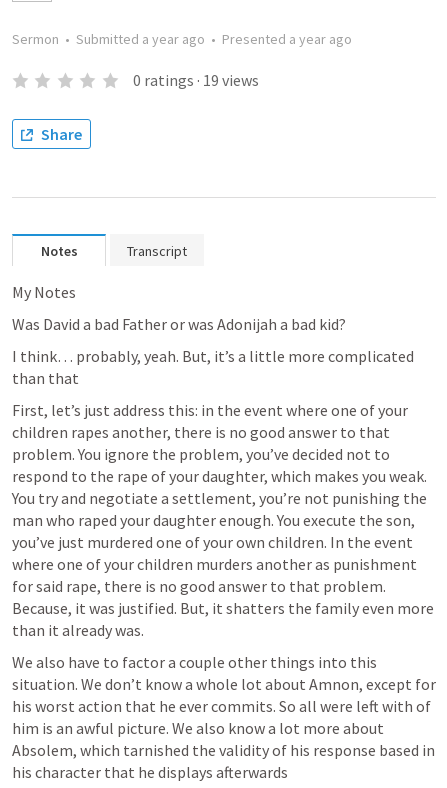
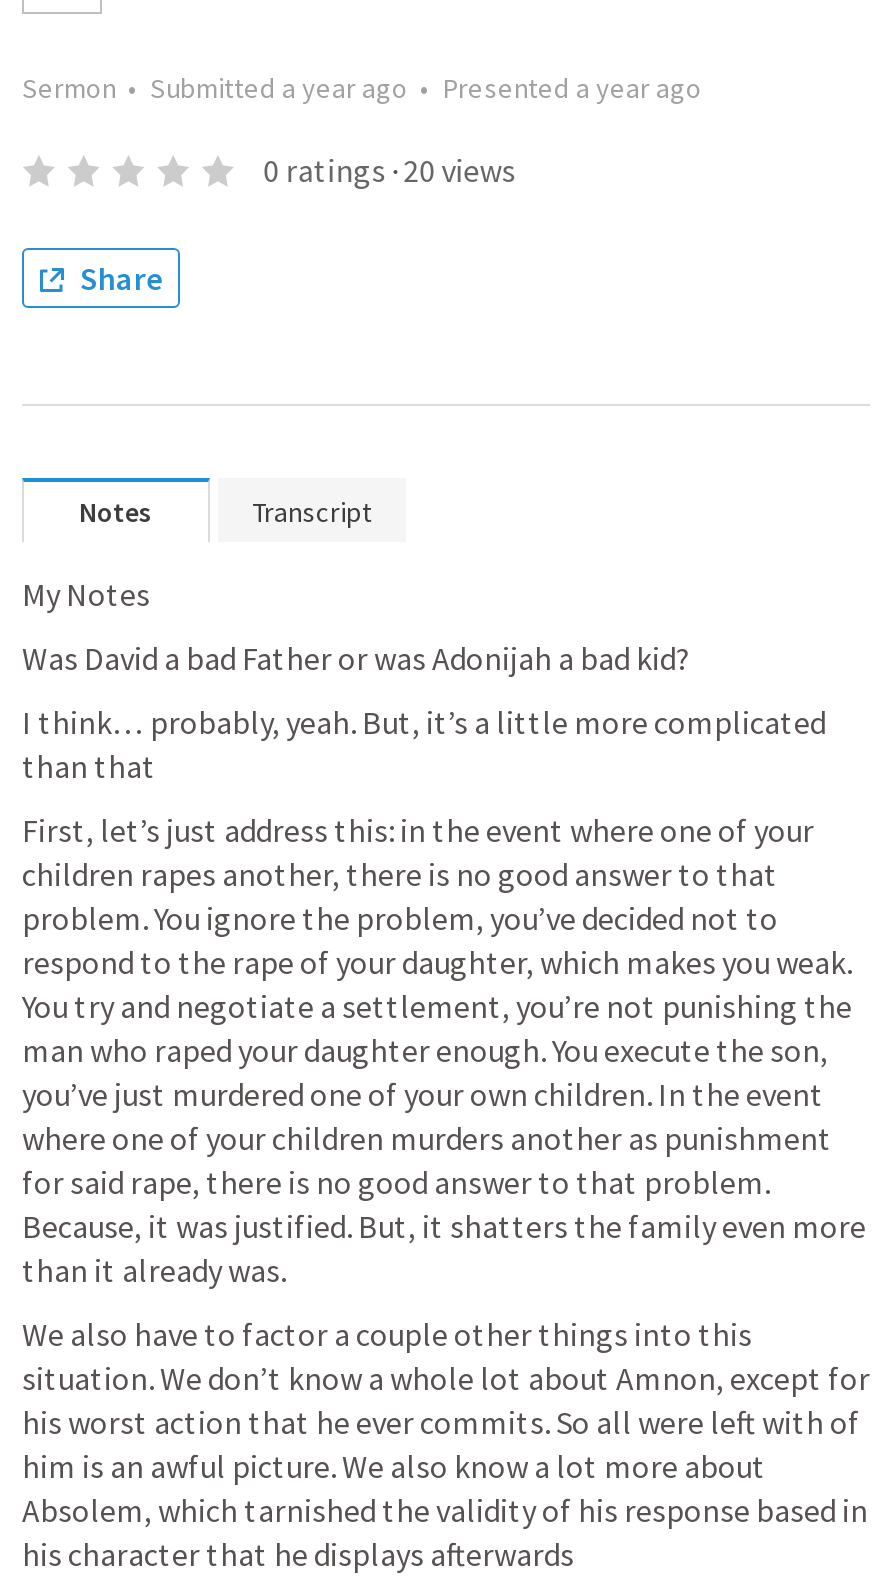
- 0 ratings · 19 views
+ 0 ratings · 20 views
